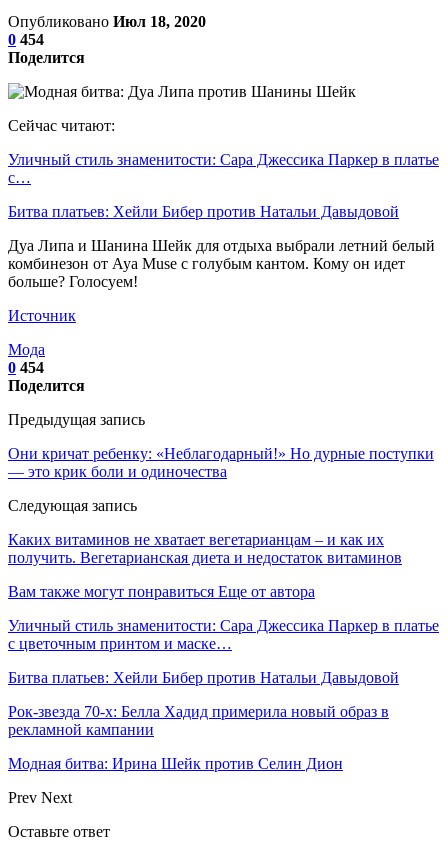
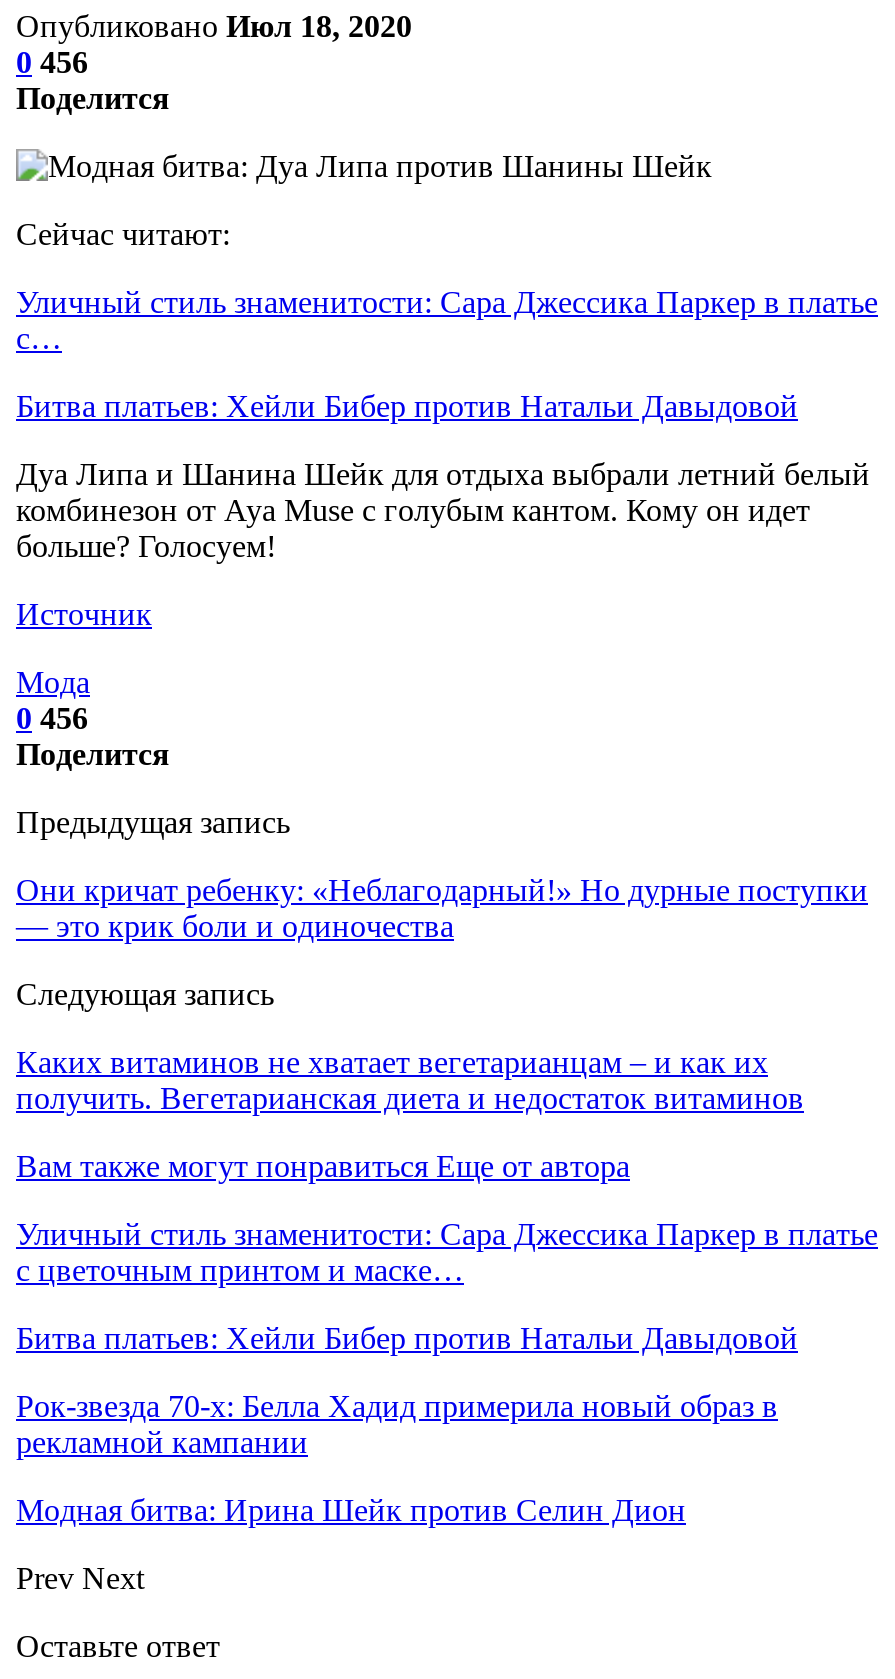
- 0 454
+ 0 456

- 0 454
+ 0 456
